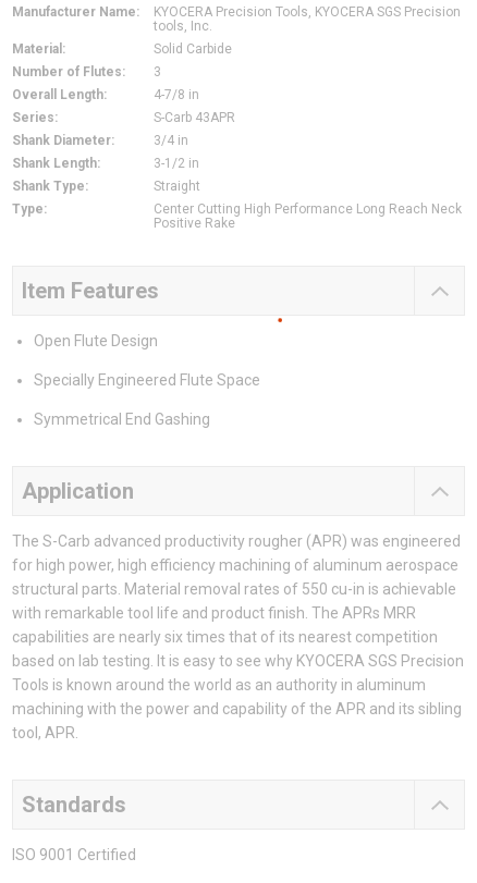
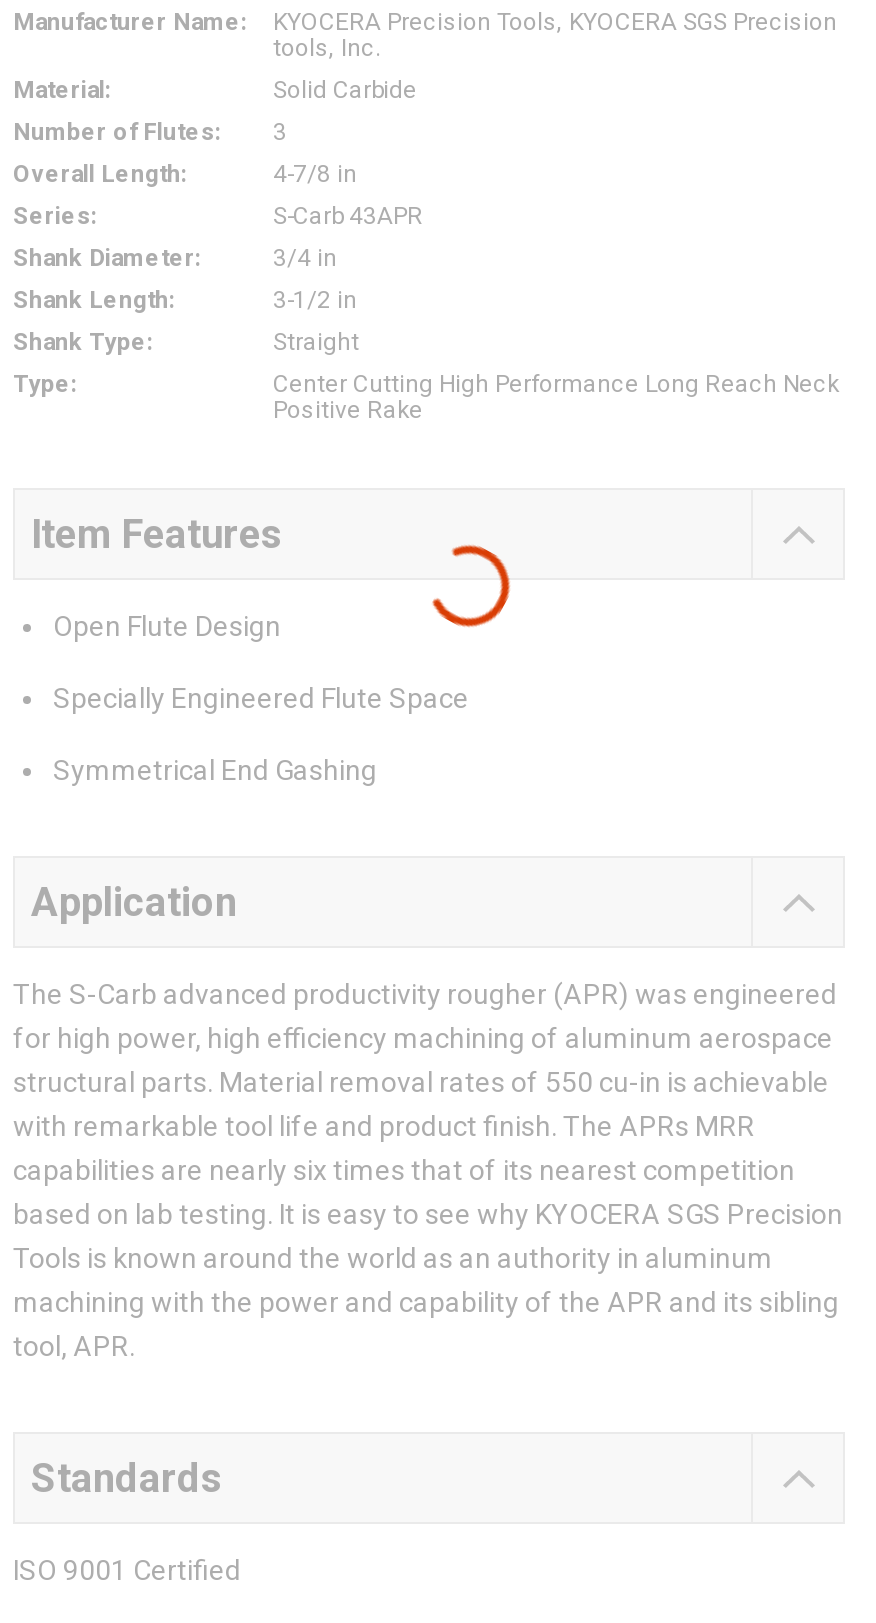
+ [image]
